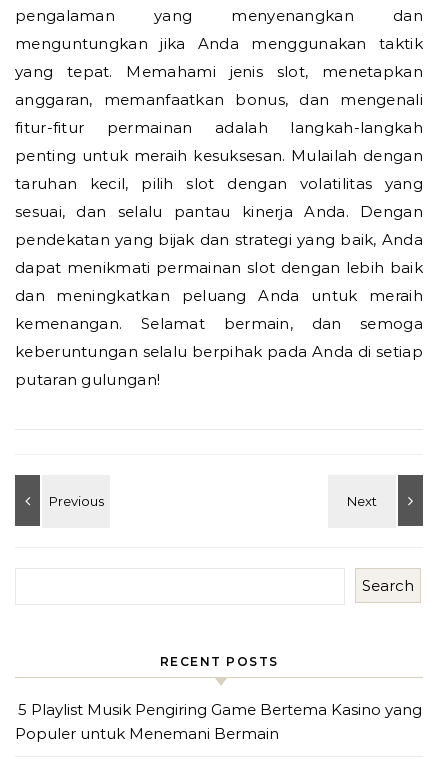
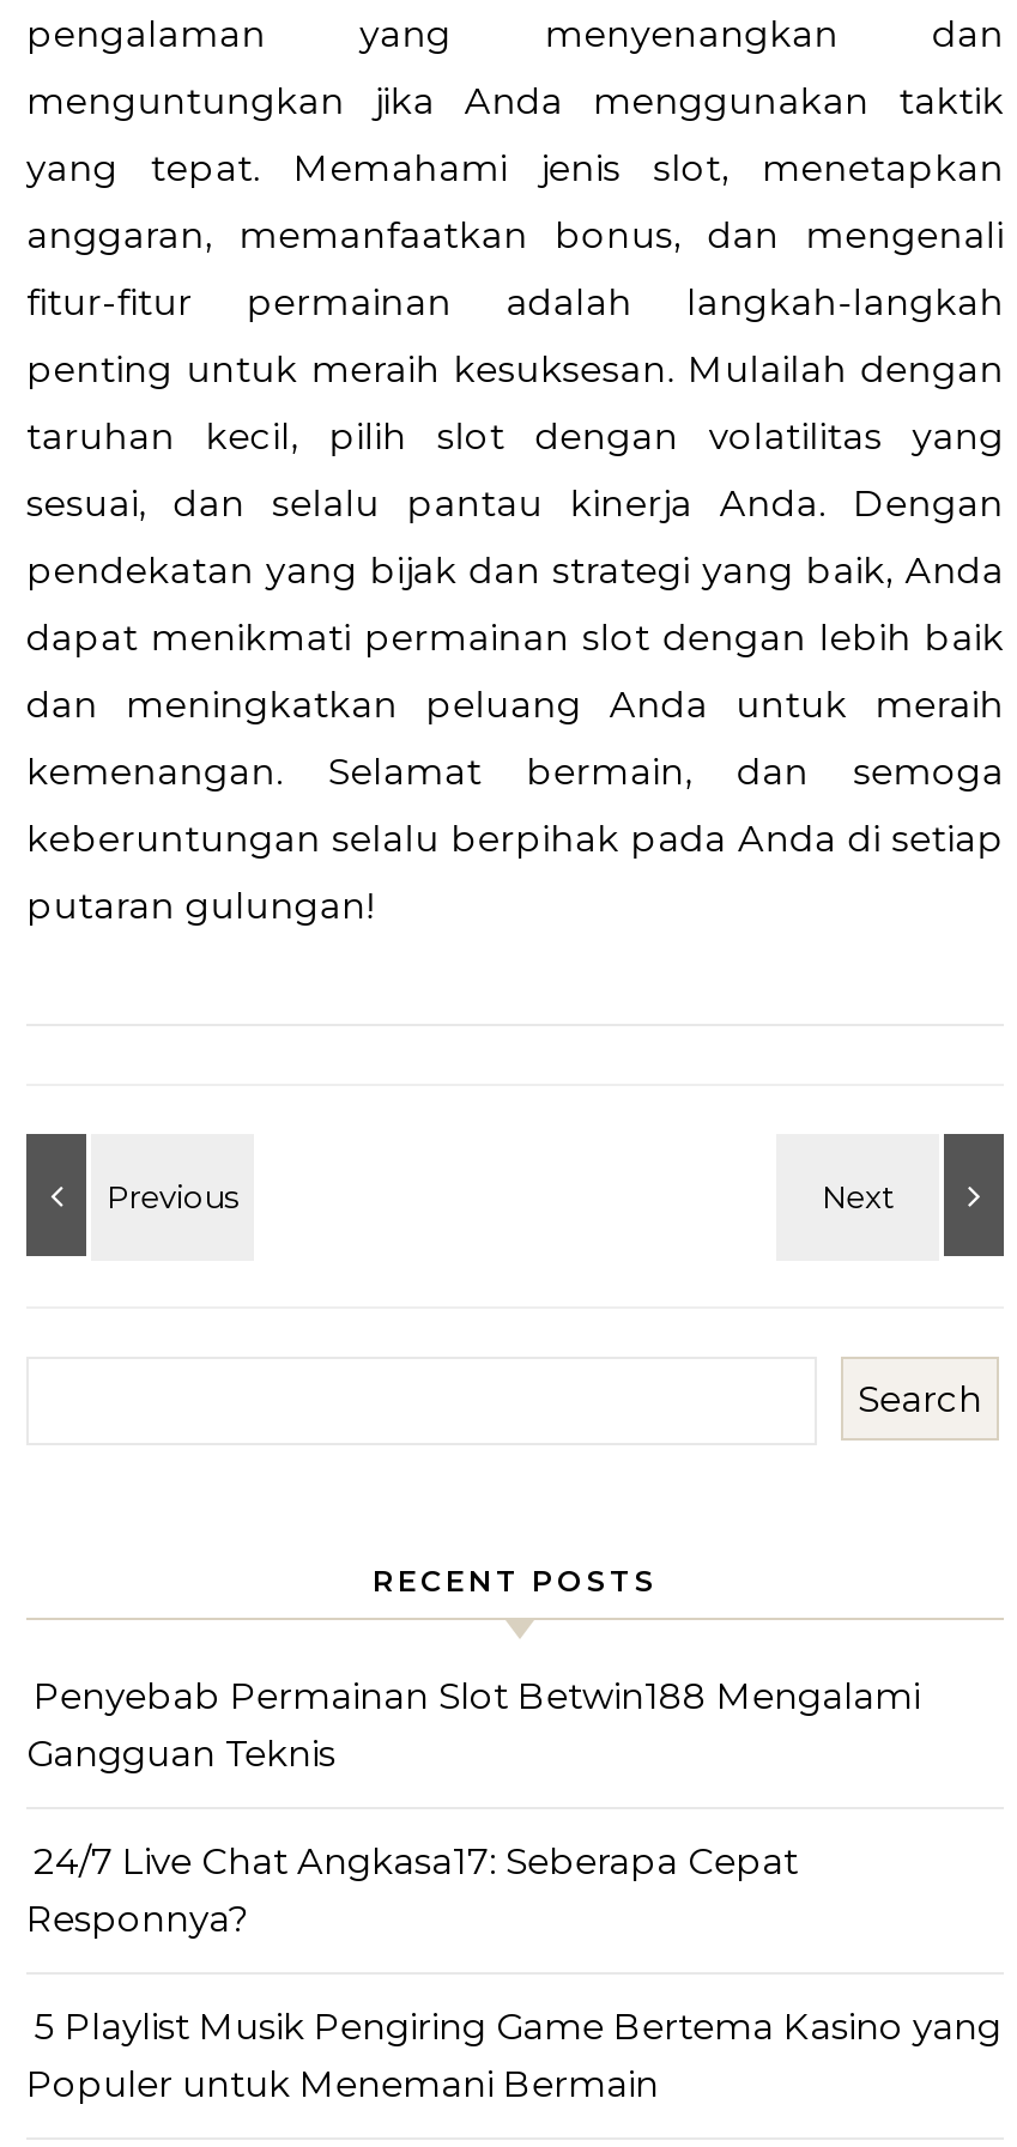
+ Penyebab Permainan Slot Betwin188 Mengalami
+ Gangguan Teknis
+ 24/7 Live Chat Angkasa17: Seberapa Cepat
+ Responnya?
